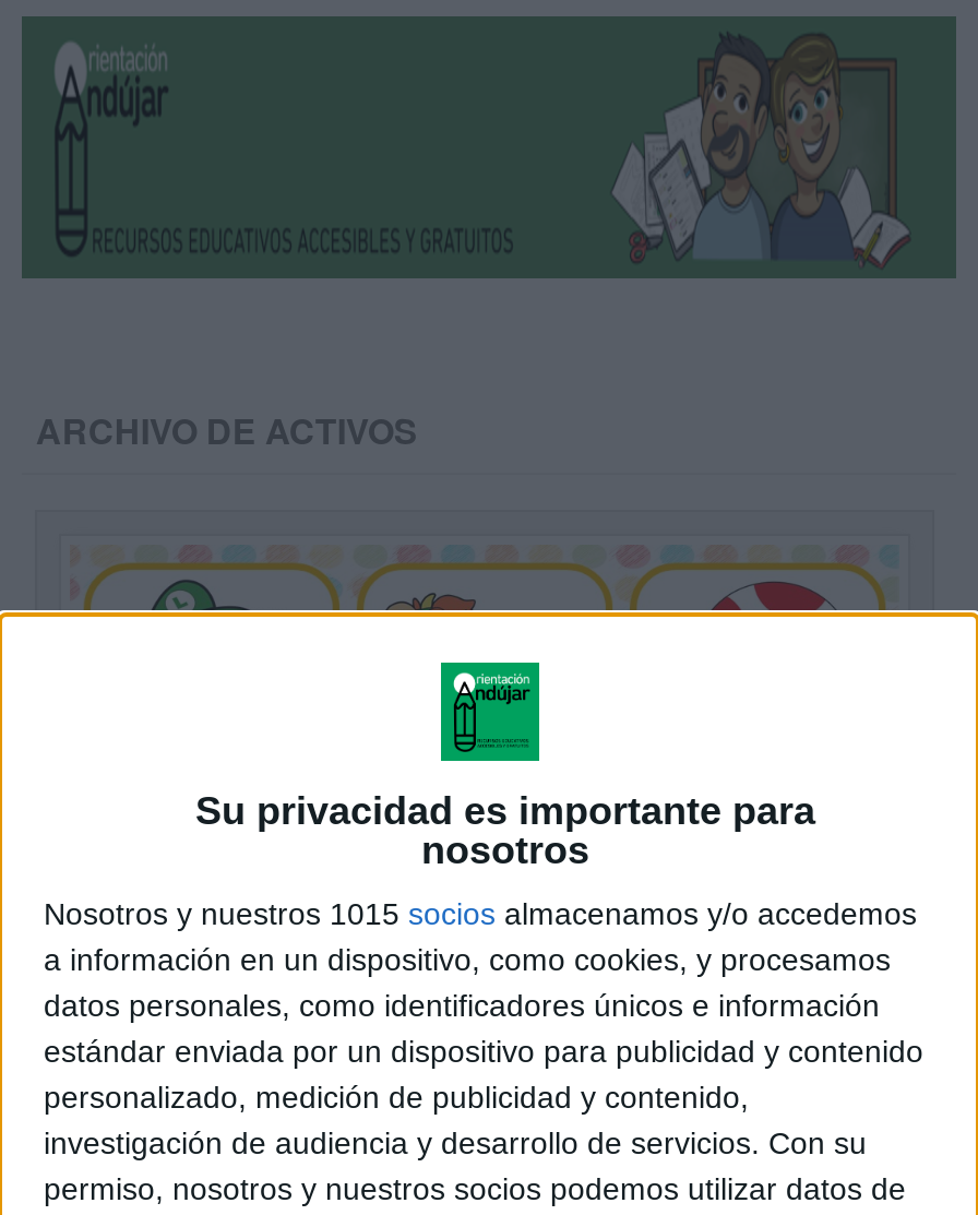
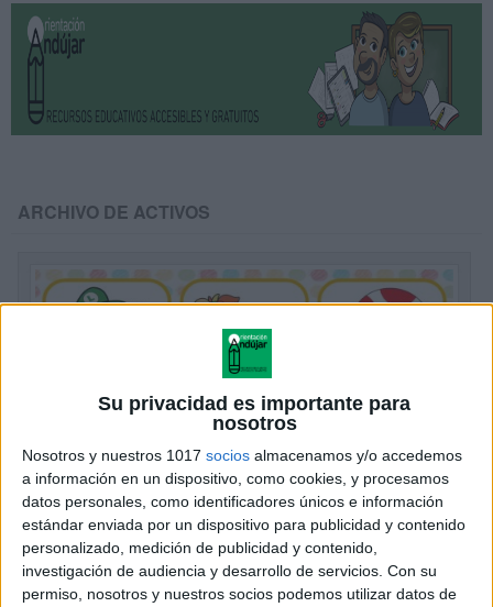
- Nosotros y nuestros 1015 socios almacenamos y/o accedemos
+ Nosotros y nuestros 1017 socios almacenamos y/o accedemos
